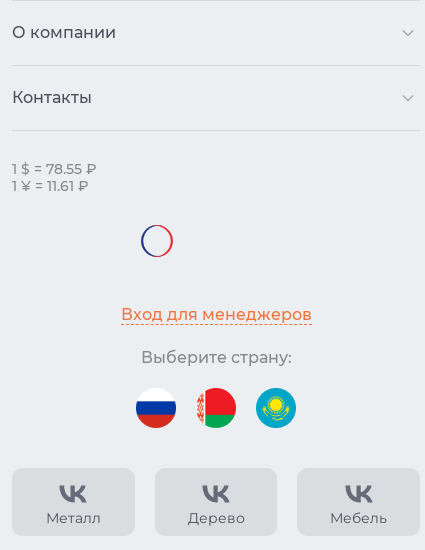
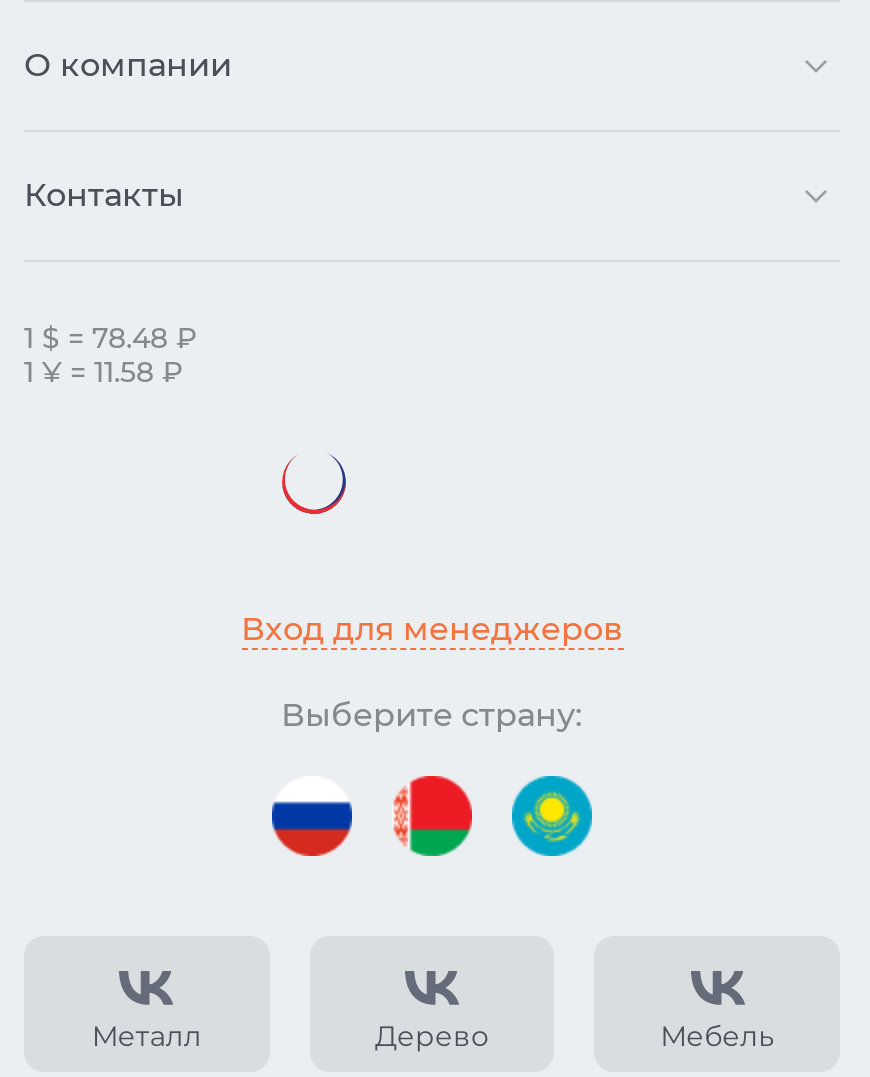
- 1 $ = 78.55 ₽
+ 1 $ = 78.48 ₽

- 1 ¥ = 11.61 ₽
+ 1 ¥ = 11.58 ₽

- [image]
+ [image]
